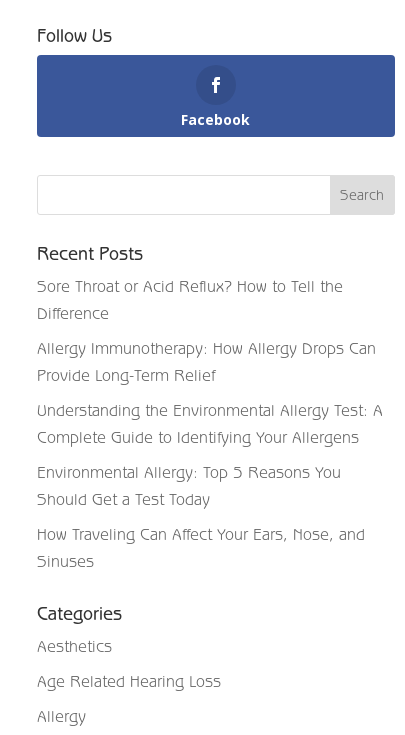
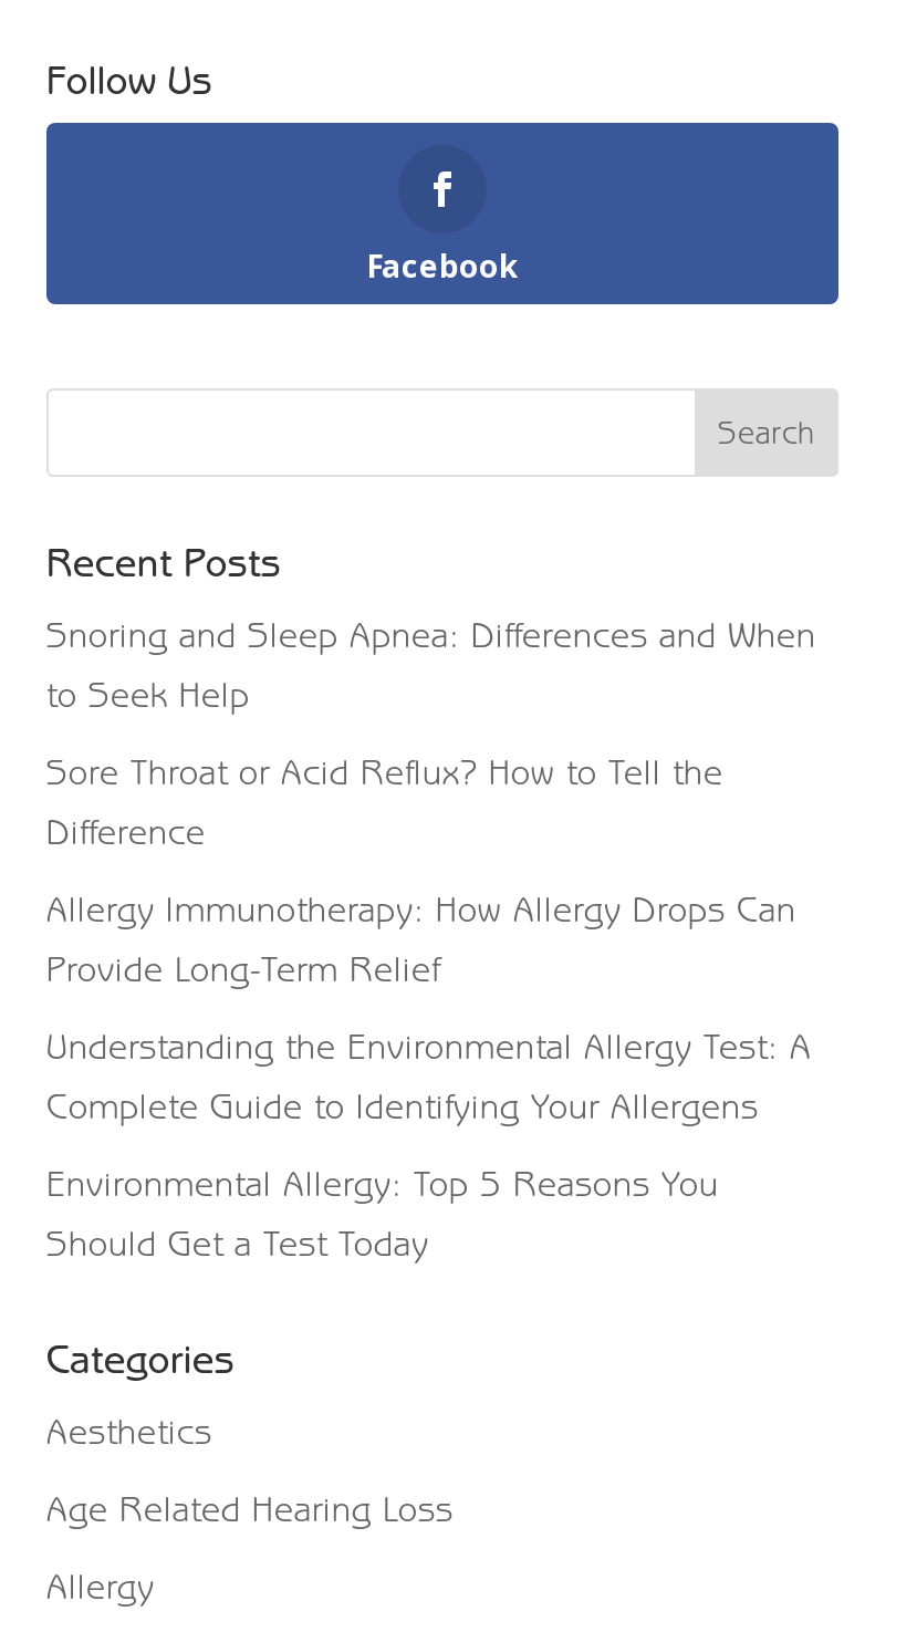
+ Snoring and Sleep Apnea: Differences and When
+ to Seek Help

moved down: Sore Throat or Acid Reflux? How to Tell the | Difference | Allergy Immunotherapy: How Allergy Drops Can | Provide Long-Term Relief | Understanding the Environmental Allergy Test: A | Complete Guide to Identifying Your Allergens | Environmental Allergy: Top 5 Reasons You | Should Get a Test Today

- How Traveling Can Affect Your Ears, Nose, and
- Sinuses
